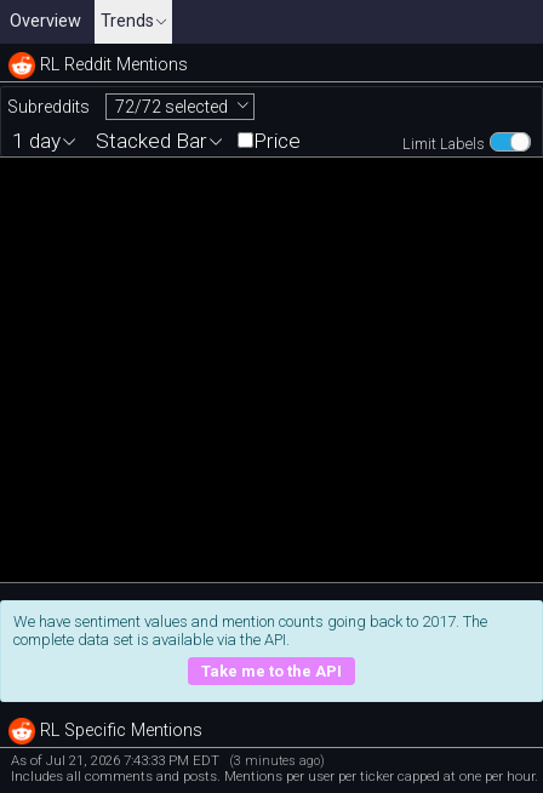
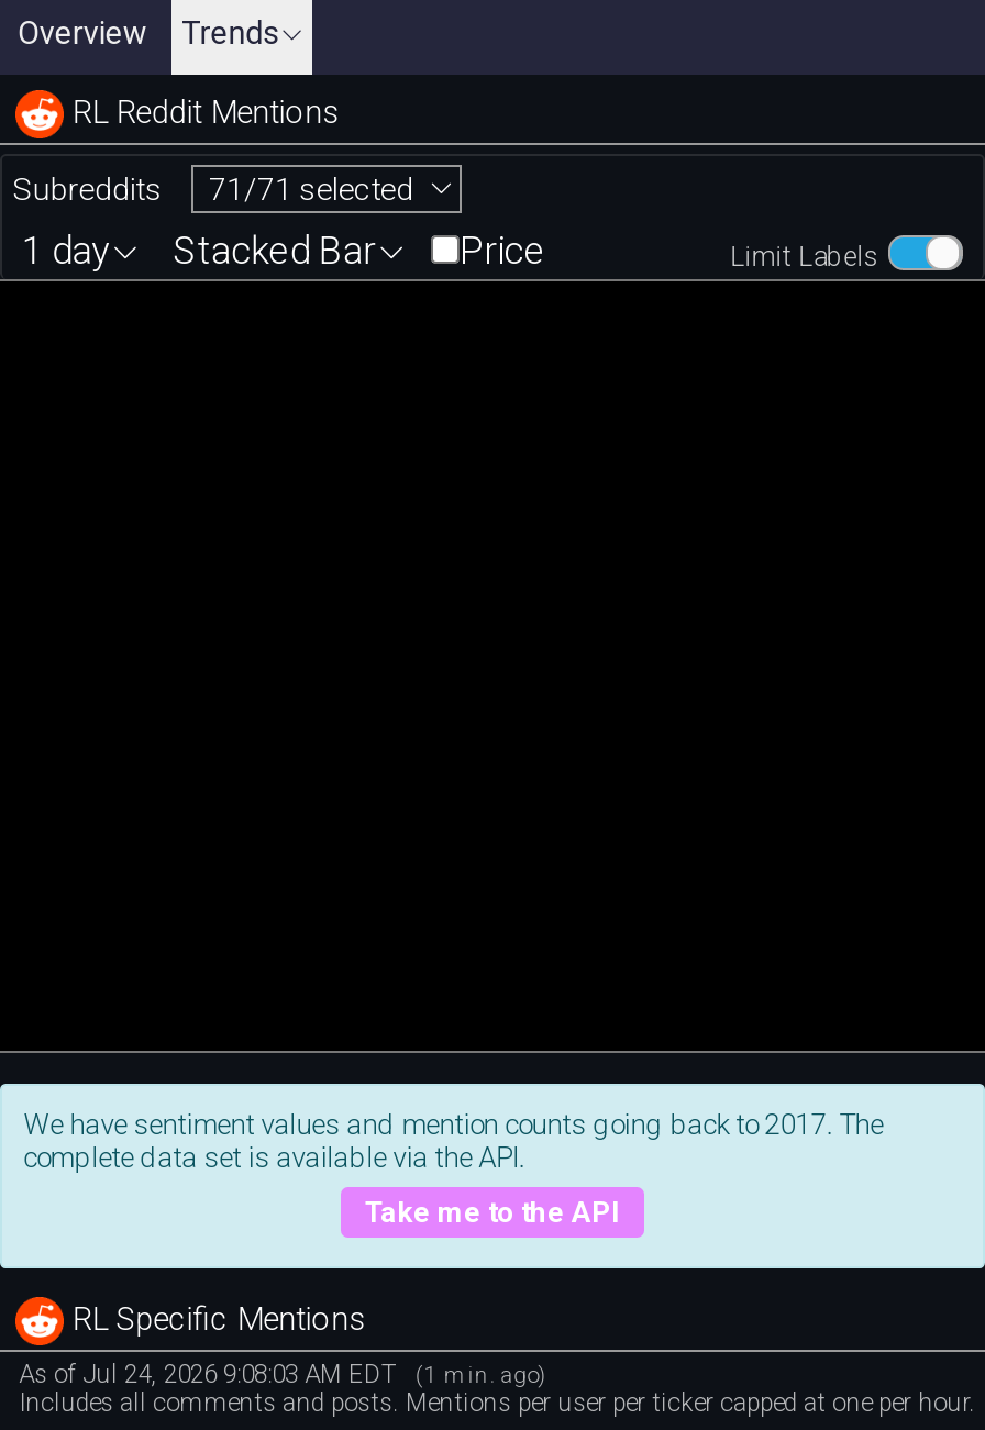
- Subreddits 72/72 selected
+ Subreddits 71/71 selected

- As of Jul 21, 2026 7:43:33 PM EDT (3 minutes ago)
+ As of Jul 24, 2026 9:08:03 AM EDT (1 min. ago)
